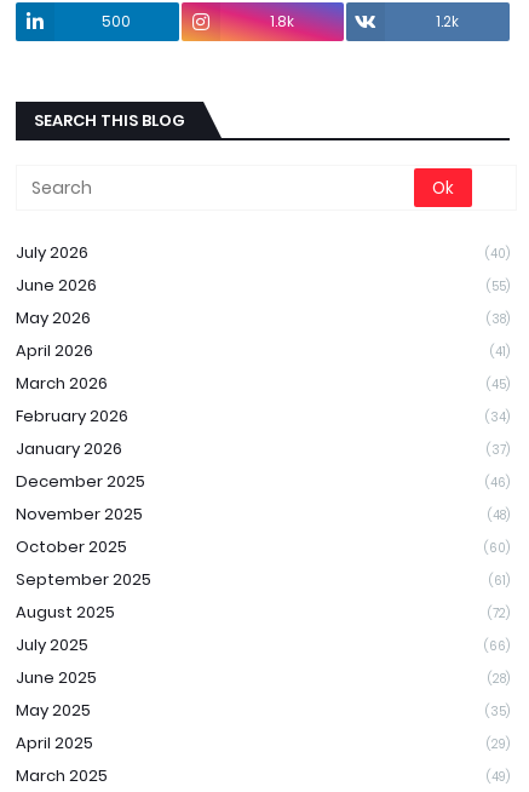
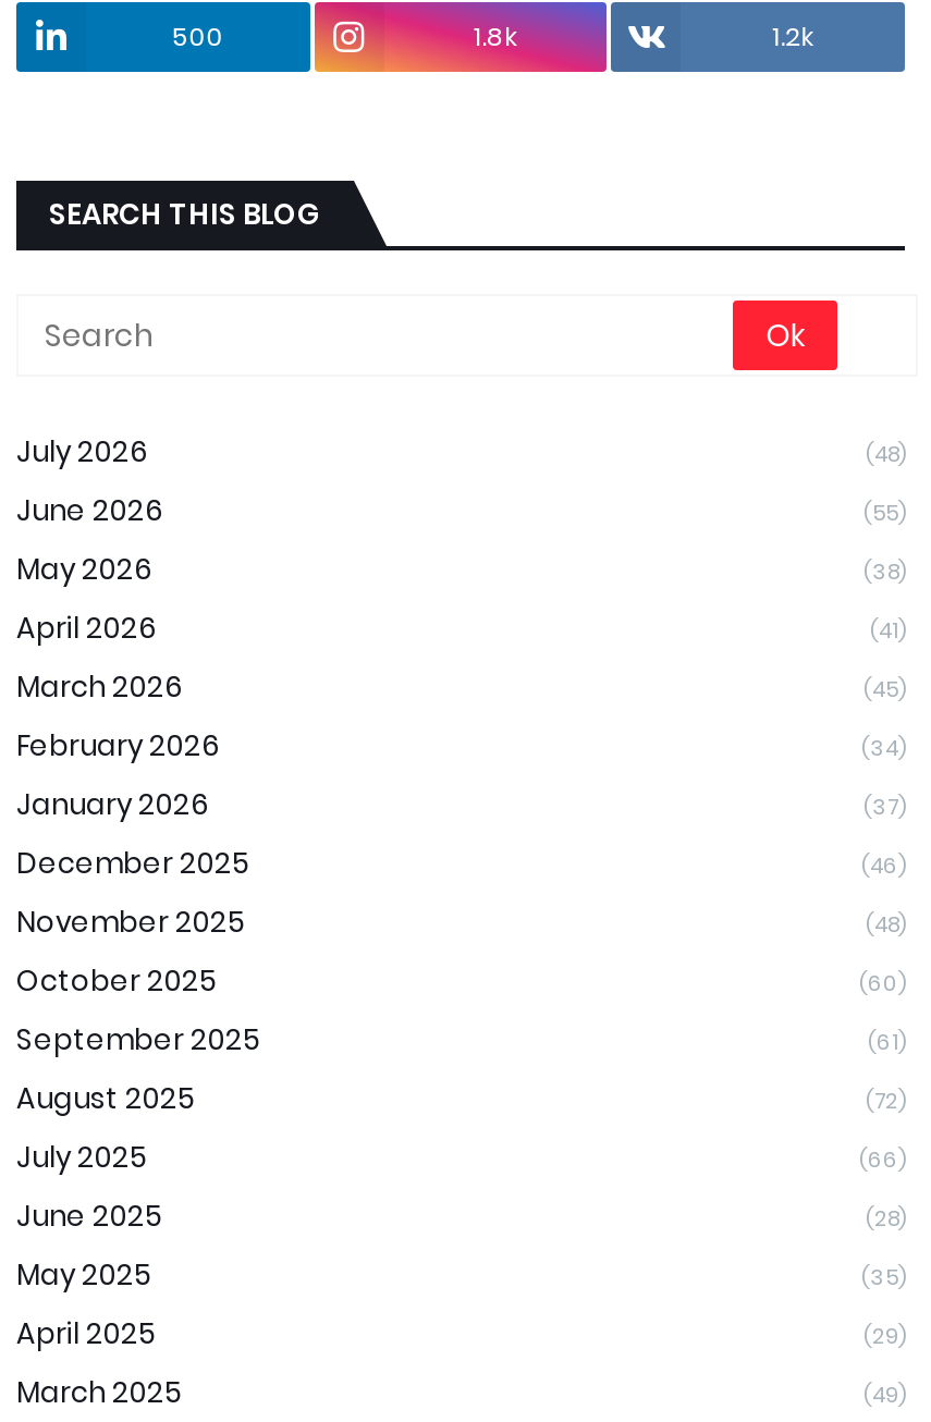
- (40)
+ (48)
